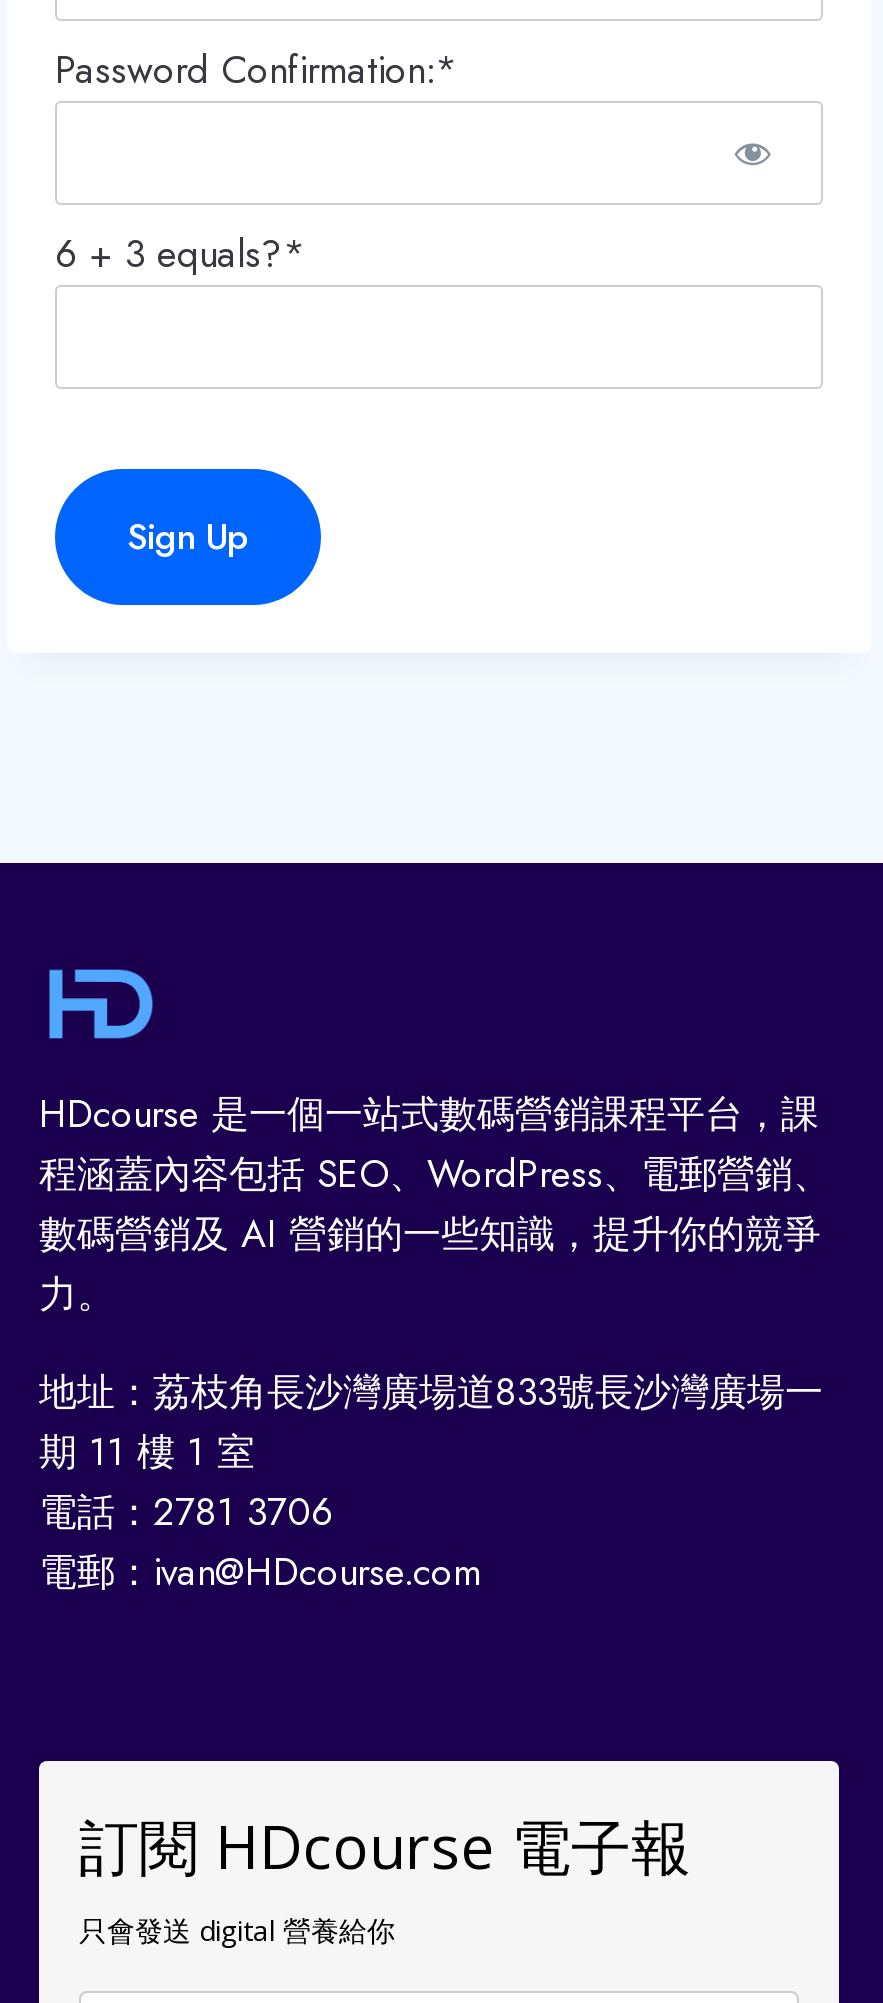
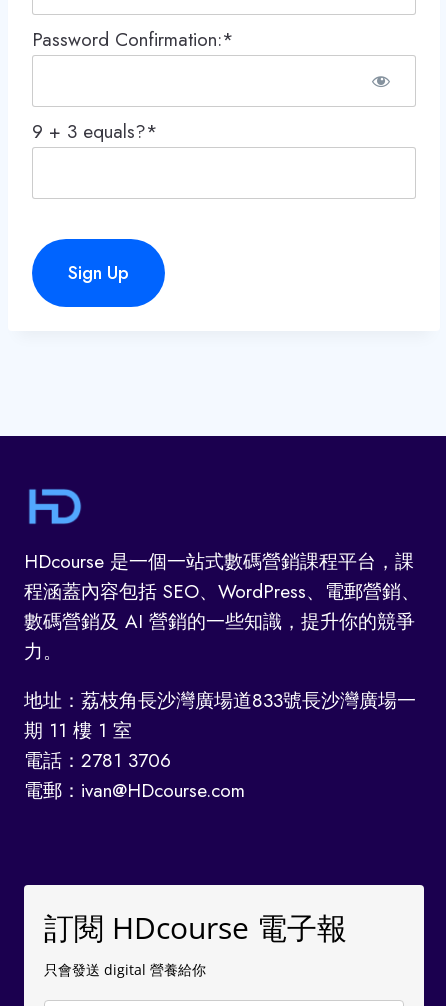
- 6 + 3 equals?*
+ 9 + 3 equals?*
